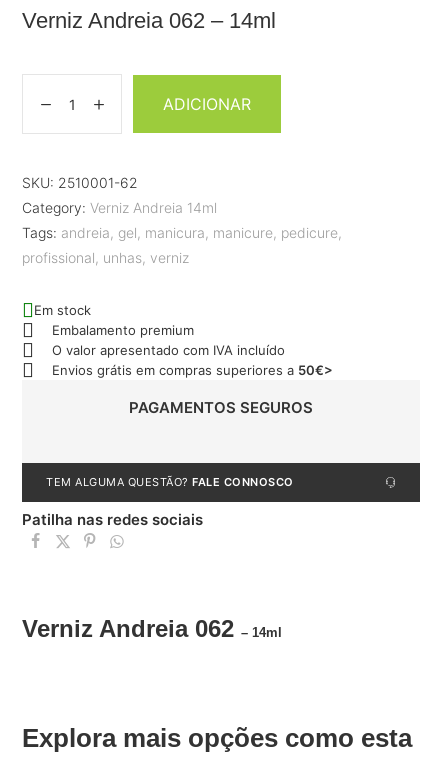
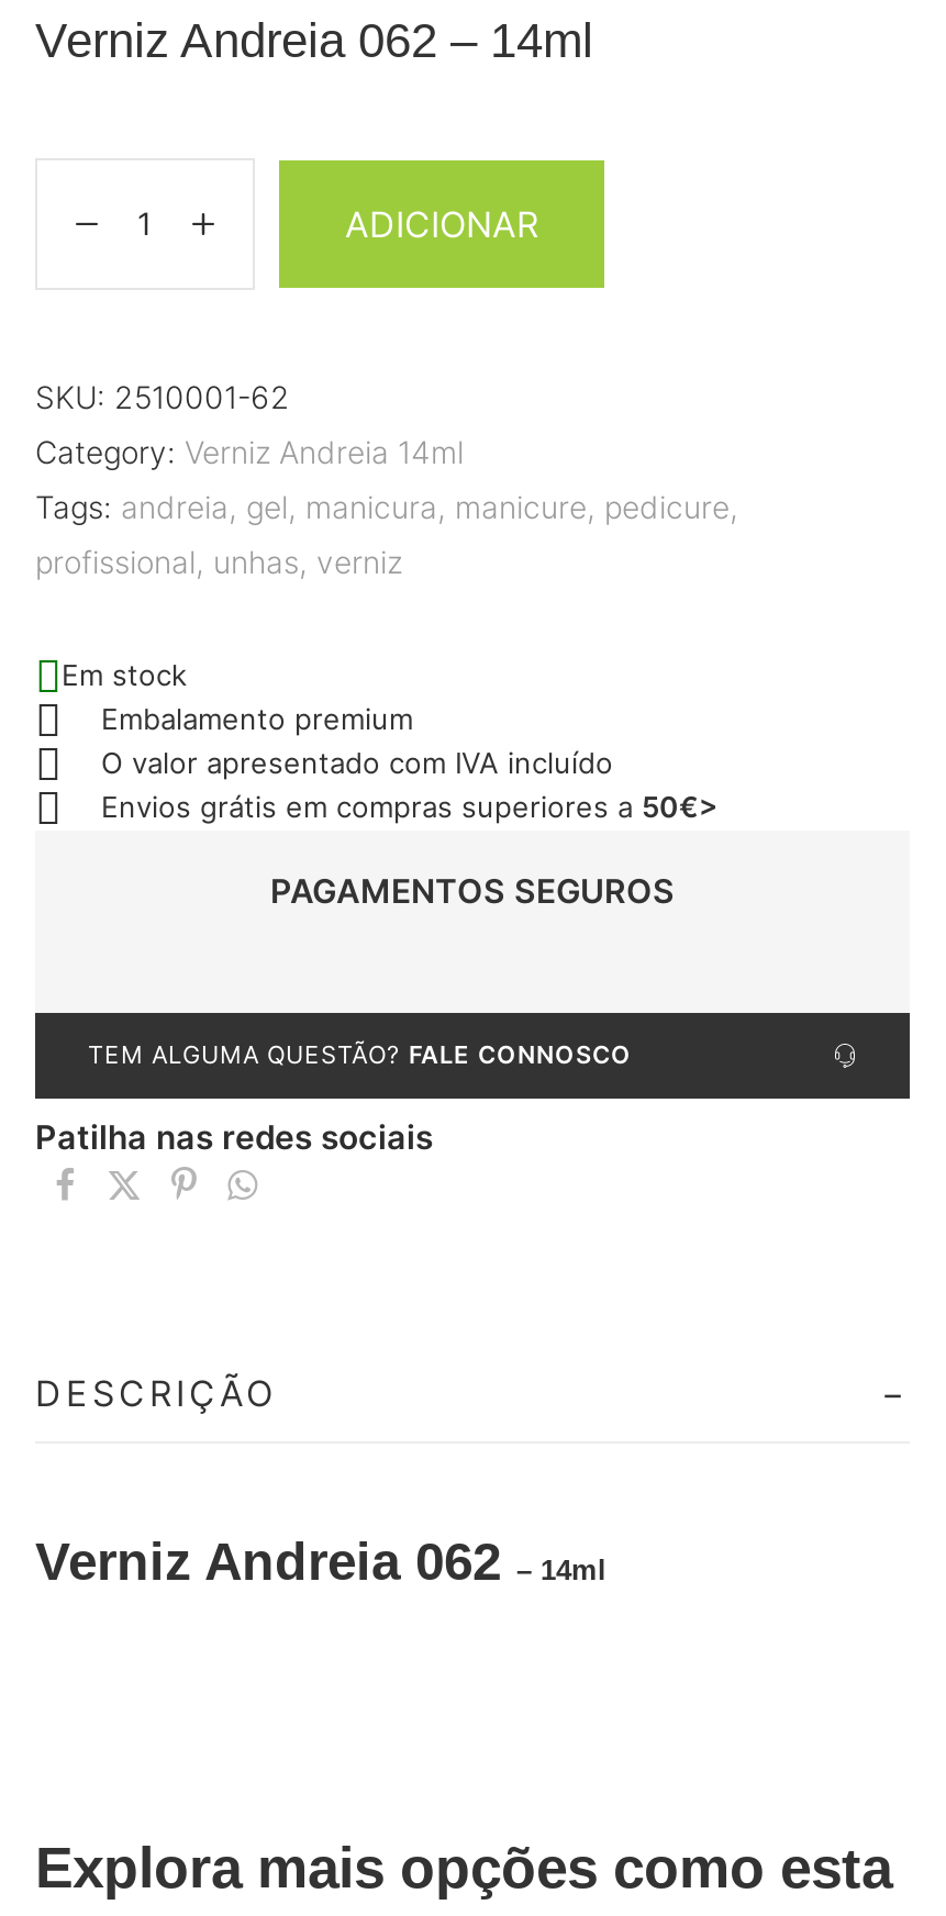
+ DESCRIÇÃO
